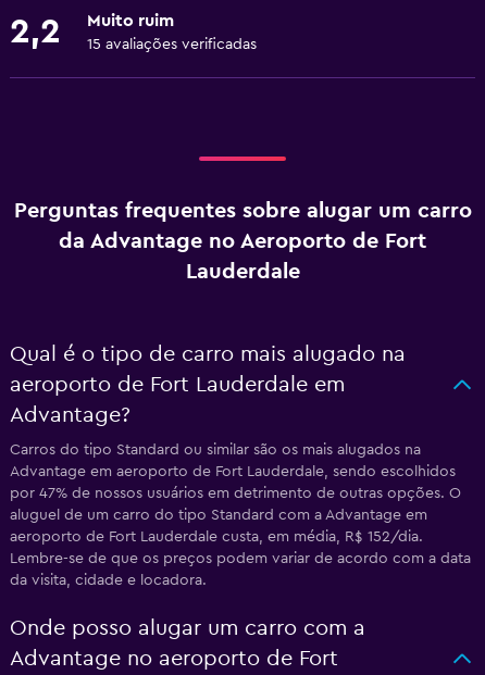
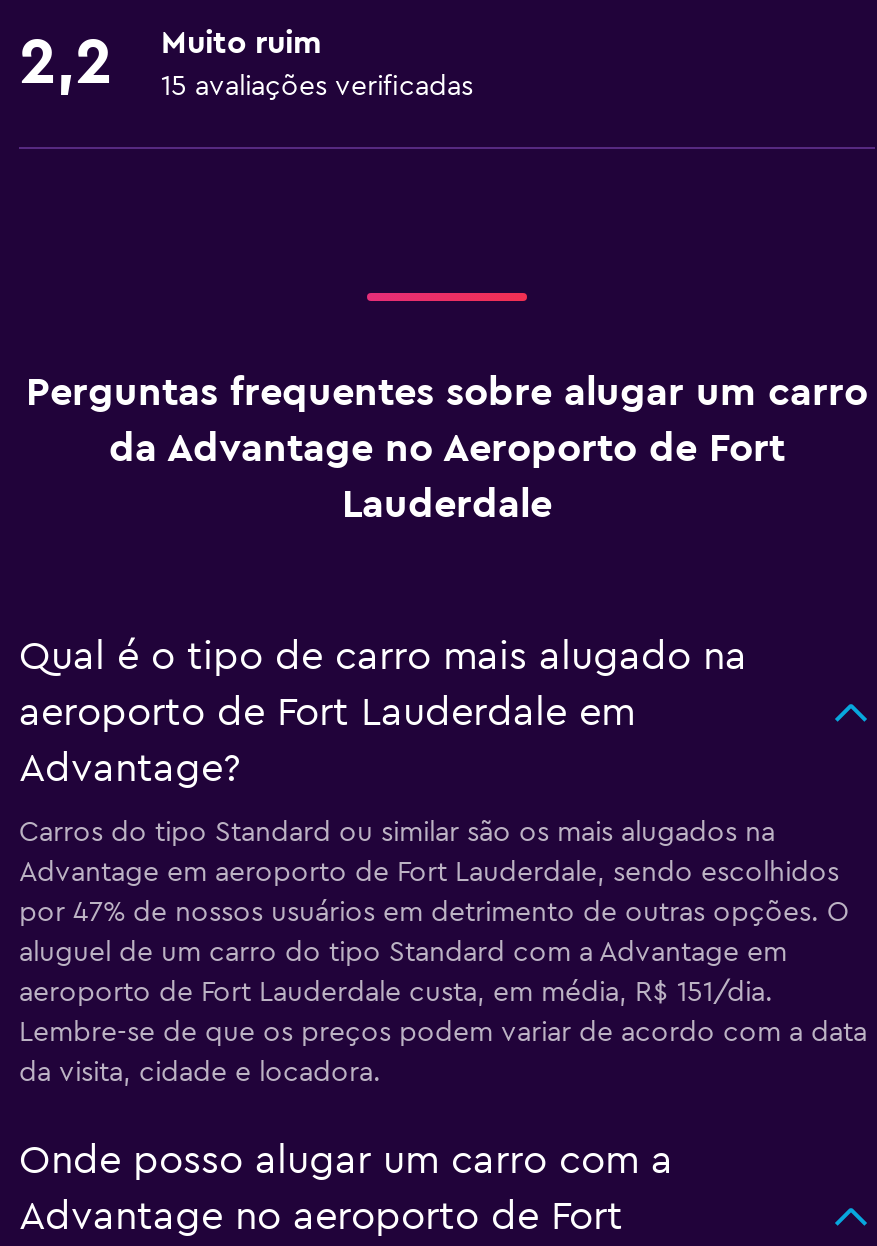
- aeroporto de Fort Lauderdale custa, em média, R$ 152/dia.
+ aeroporto de Fort Lauderdale custa, em média, R$ 151/dia.
